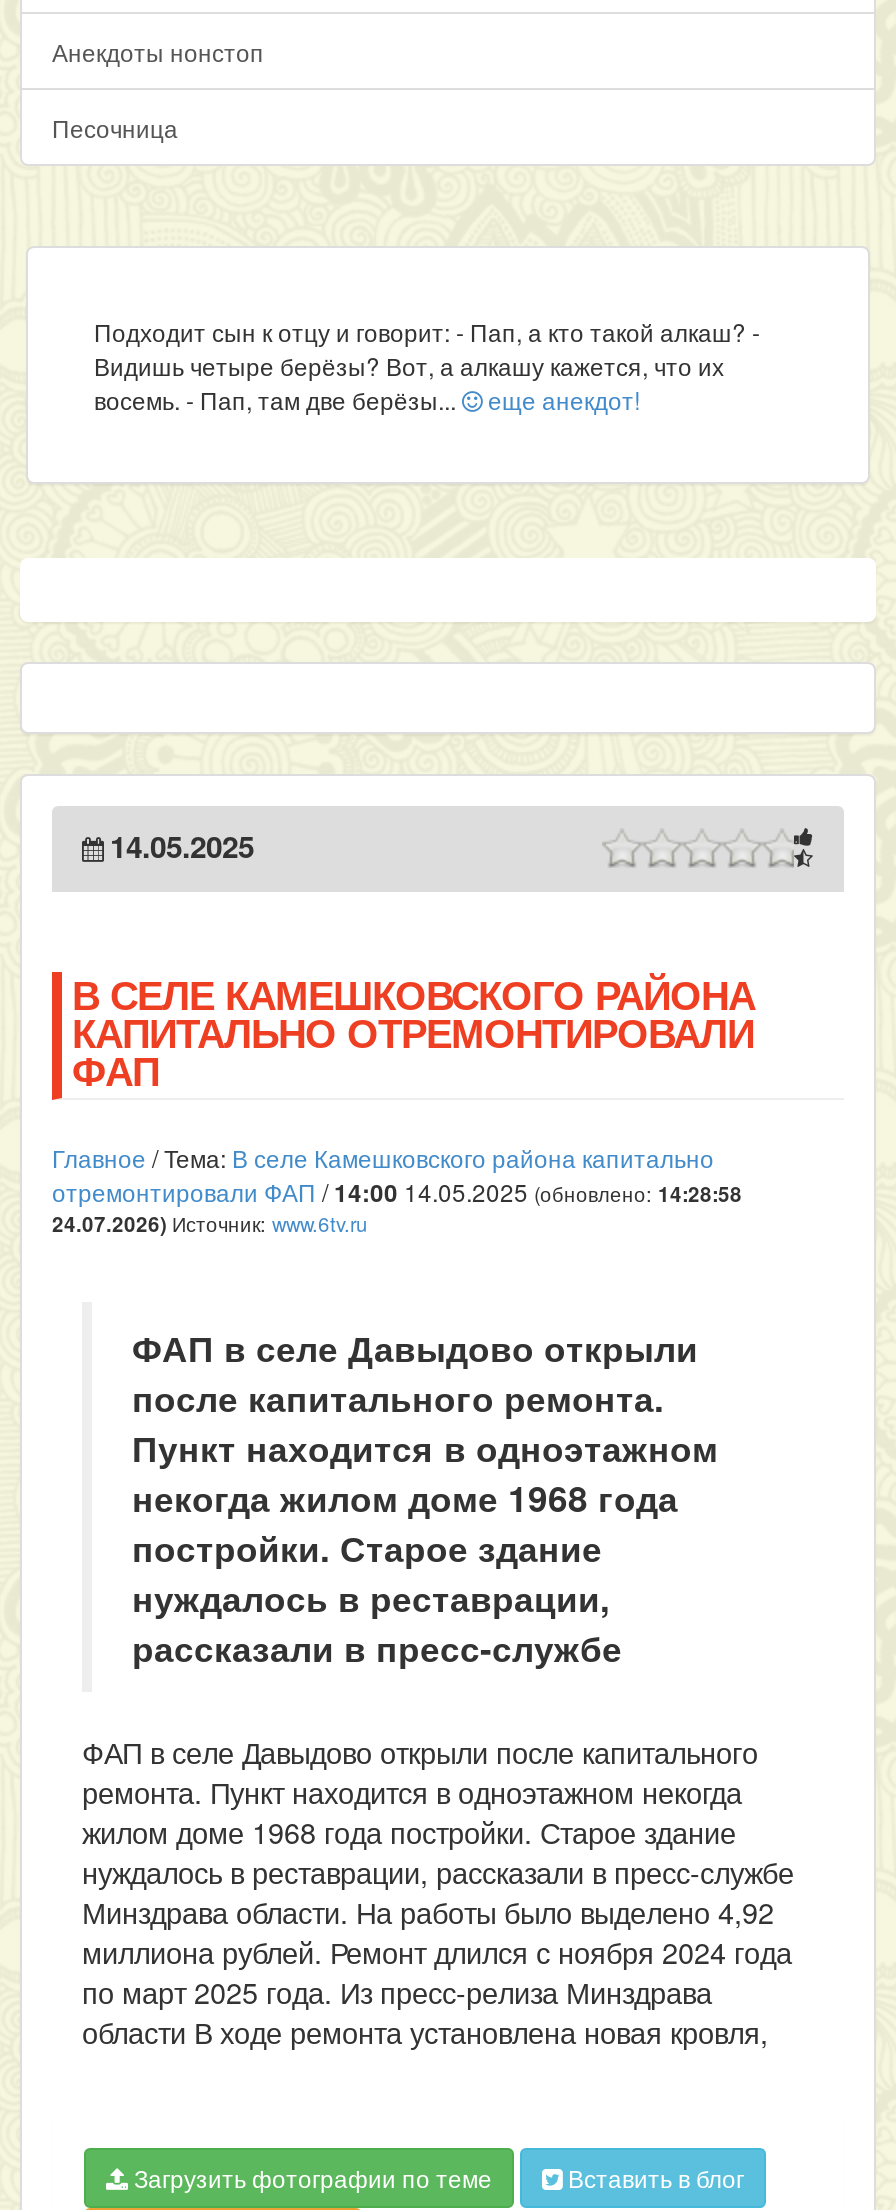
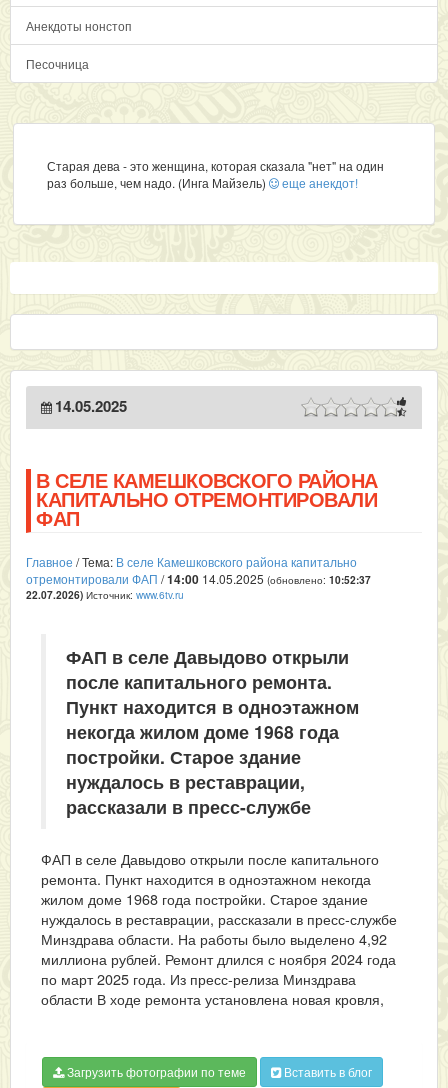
- Подходит сын к отцу и говорит: - Пап, а кто такой алкаш? -
- Видишь четыре берёзы? Вот, а алкашу кажется, что их
- восемь. - Пап, там две берёзы... еще анекдот!
+ Старая дева - это женщина, которая сказала "нет" на один
+ раз больше, чем надо. (Инга Майзель) еще анекдот!

- отремонтировали ФАП /14:00 14.05.2025 (обновлено: 14:28:58
+ отремонтировали ФАП /14:00 14.05.2025 (обновлено: 10:52:37

- 24.07.2026) Источник: www.6tv.ru
+ 22.07.2026) Источник: www.6tv.ru
